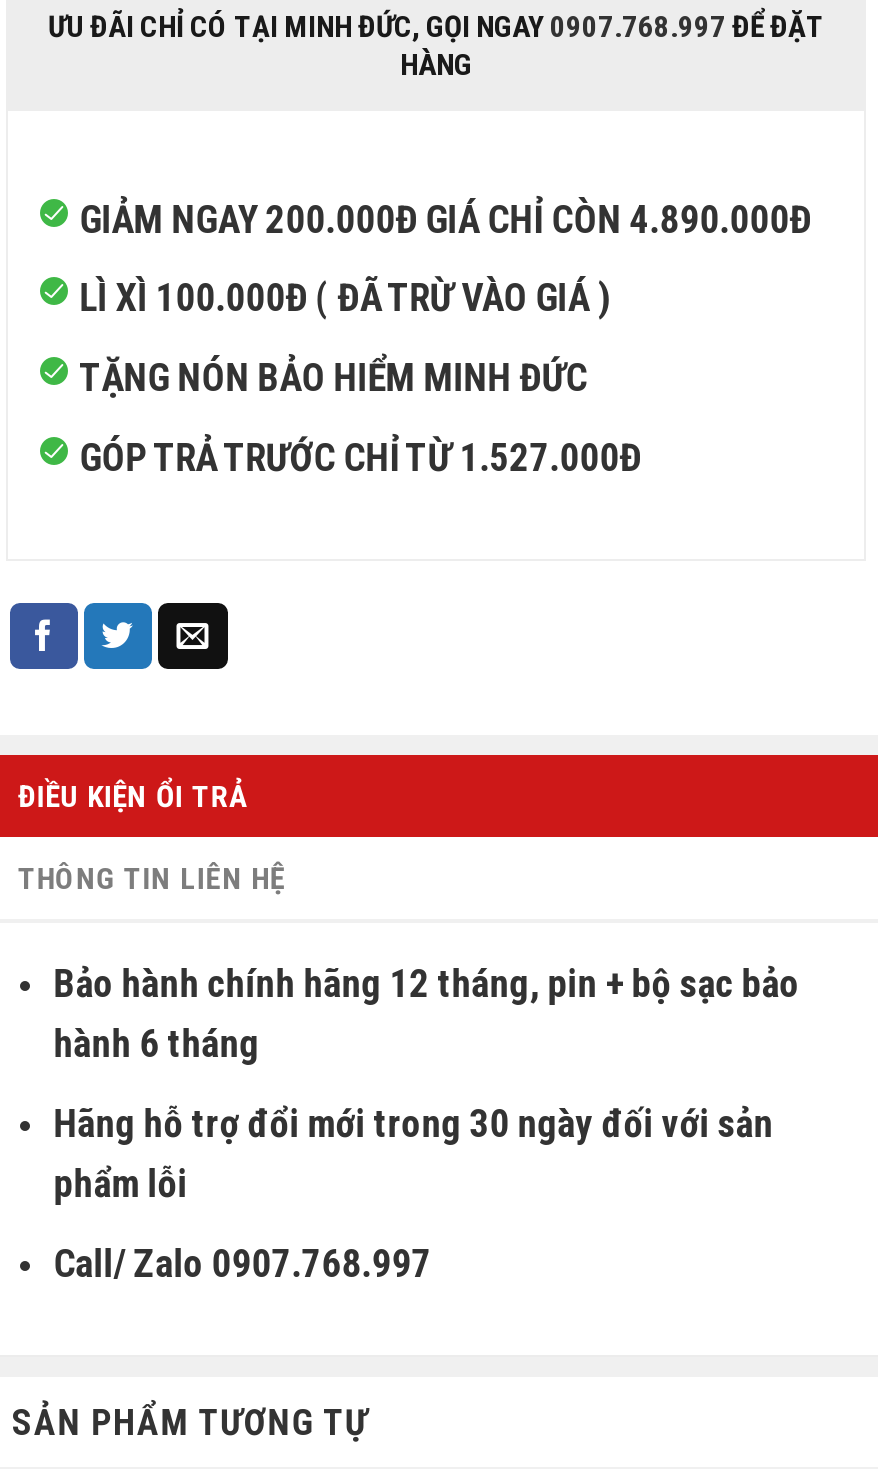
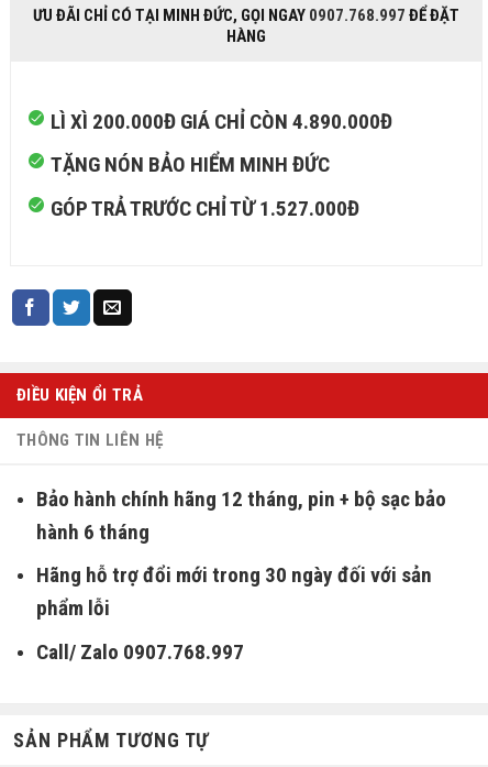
- GIẢM NGAY 200.000Đ GIÁ CHỈ CÒN 4.890.000Đ
- LÌ XÌ 100.000Đ ( ĐÃ TRỪ VÀO GIÁ )
+ LÌ XÌ 200.000Đ GIÁ CHỈ CÒN 4.890.000Đ
